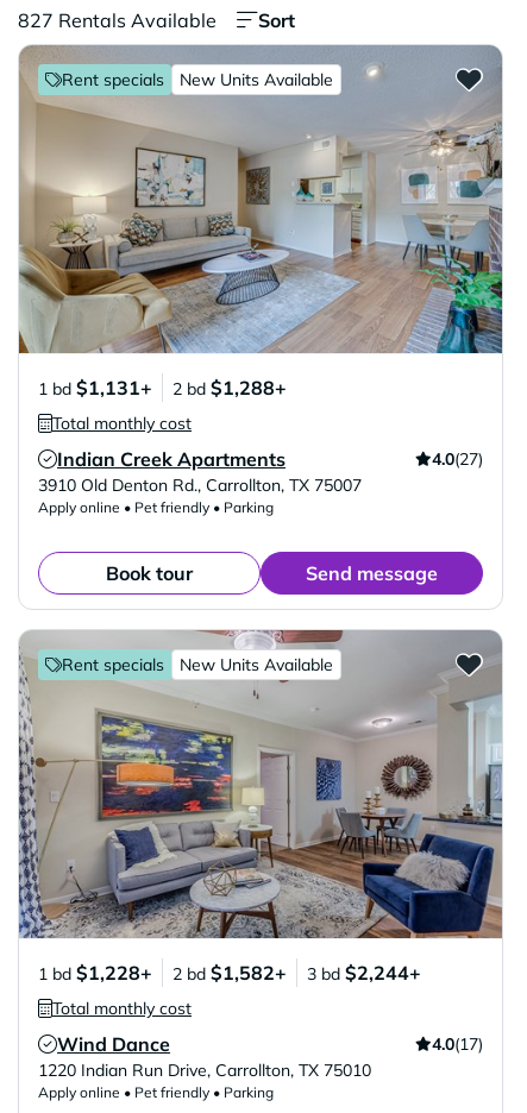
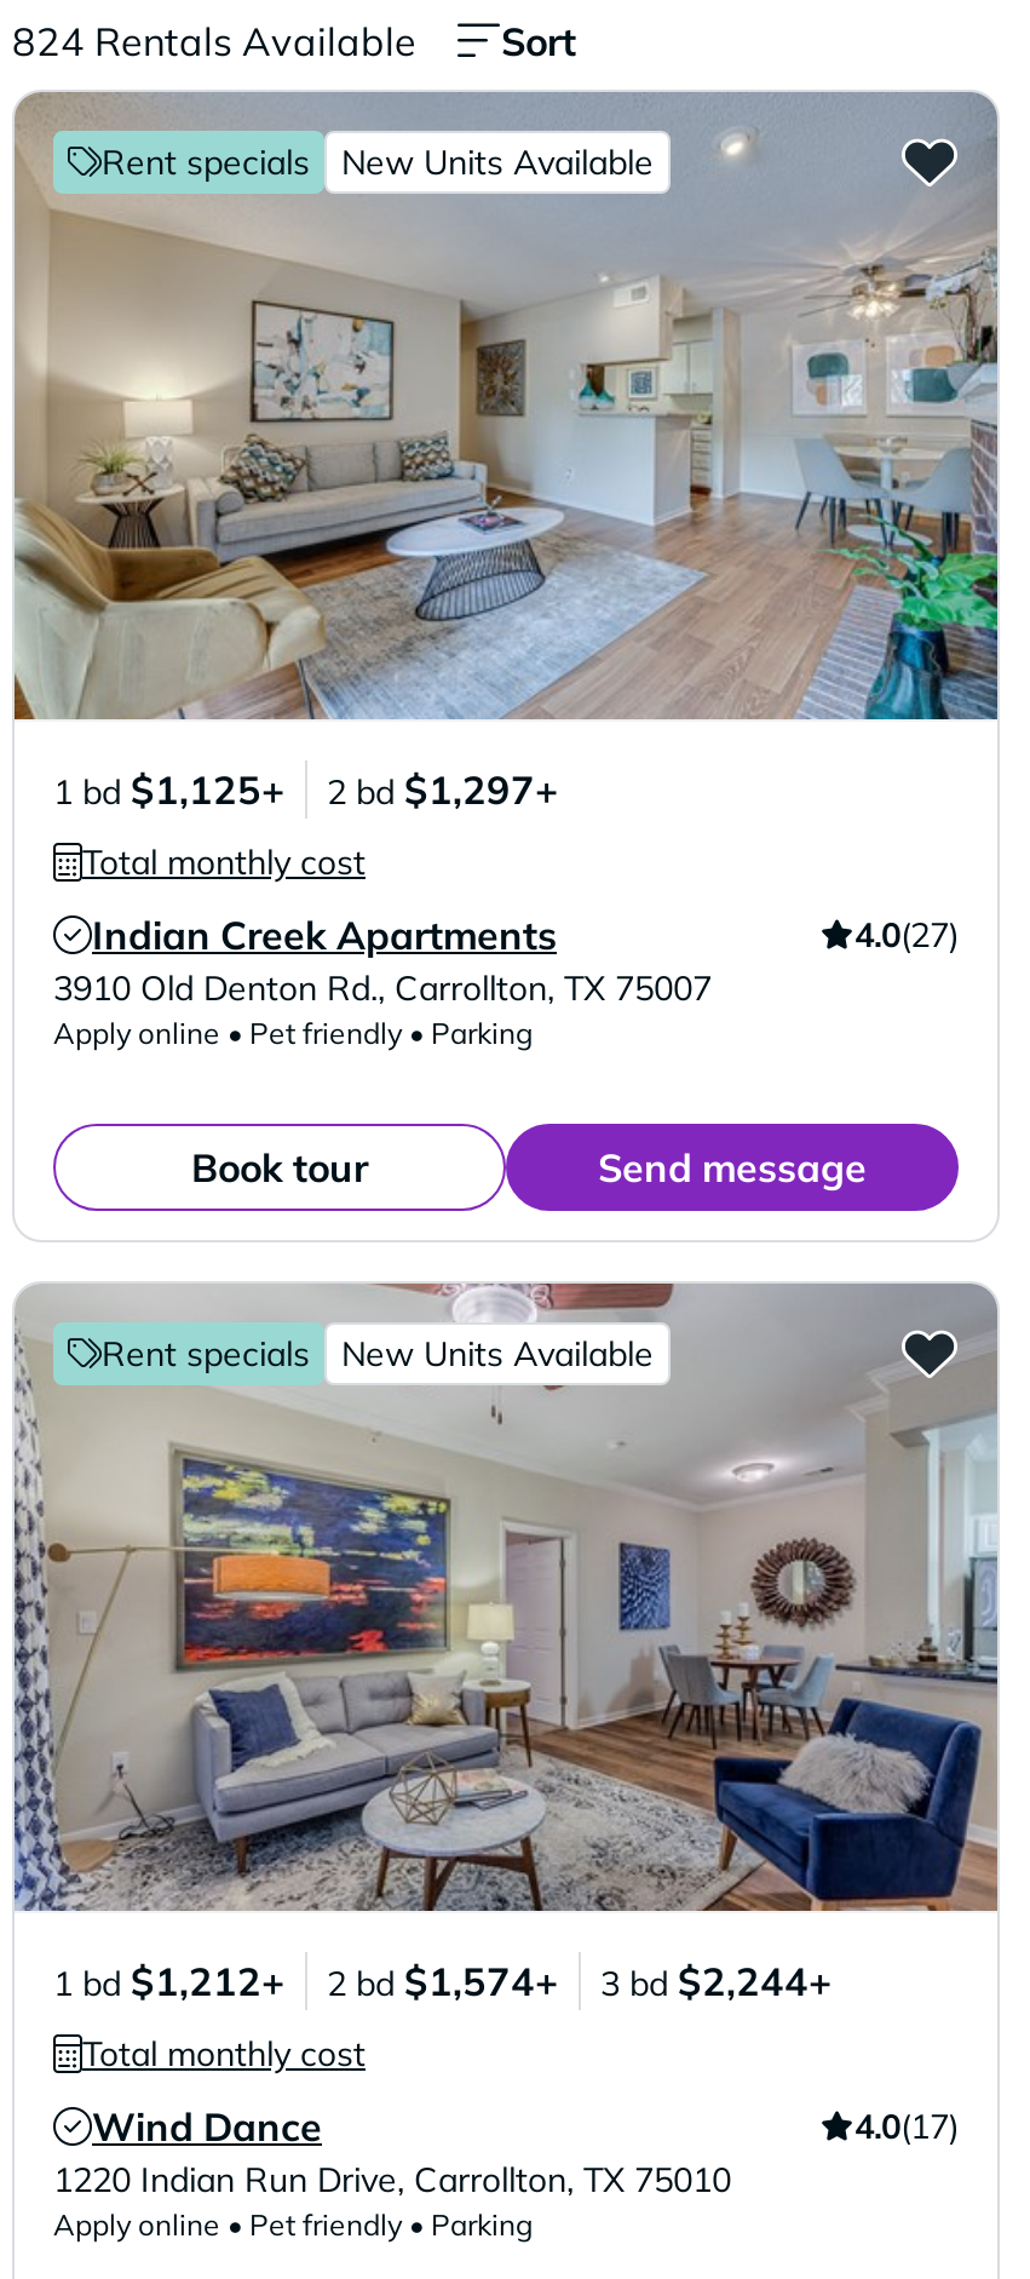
- 827 Rentals Available
+ 824 Rentals Available

- 1 bd $1,131+
+ 1 bd $1,125+

- 2 bd $1,288+
+ 2 bd $1,297+

- 1 bd $1,228+
+ 1 bd $1,212+

- 2 bd $1,582+
+ 2 bd $1,574+
